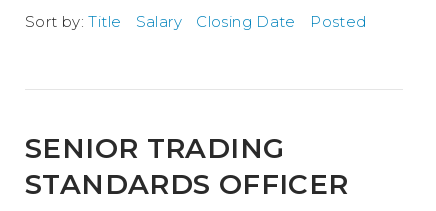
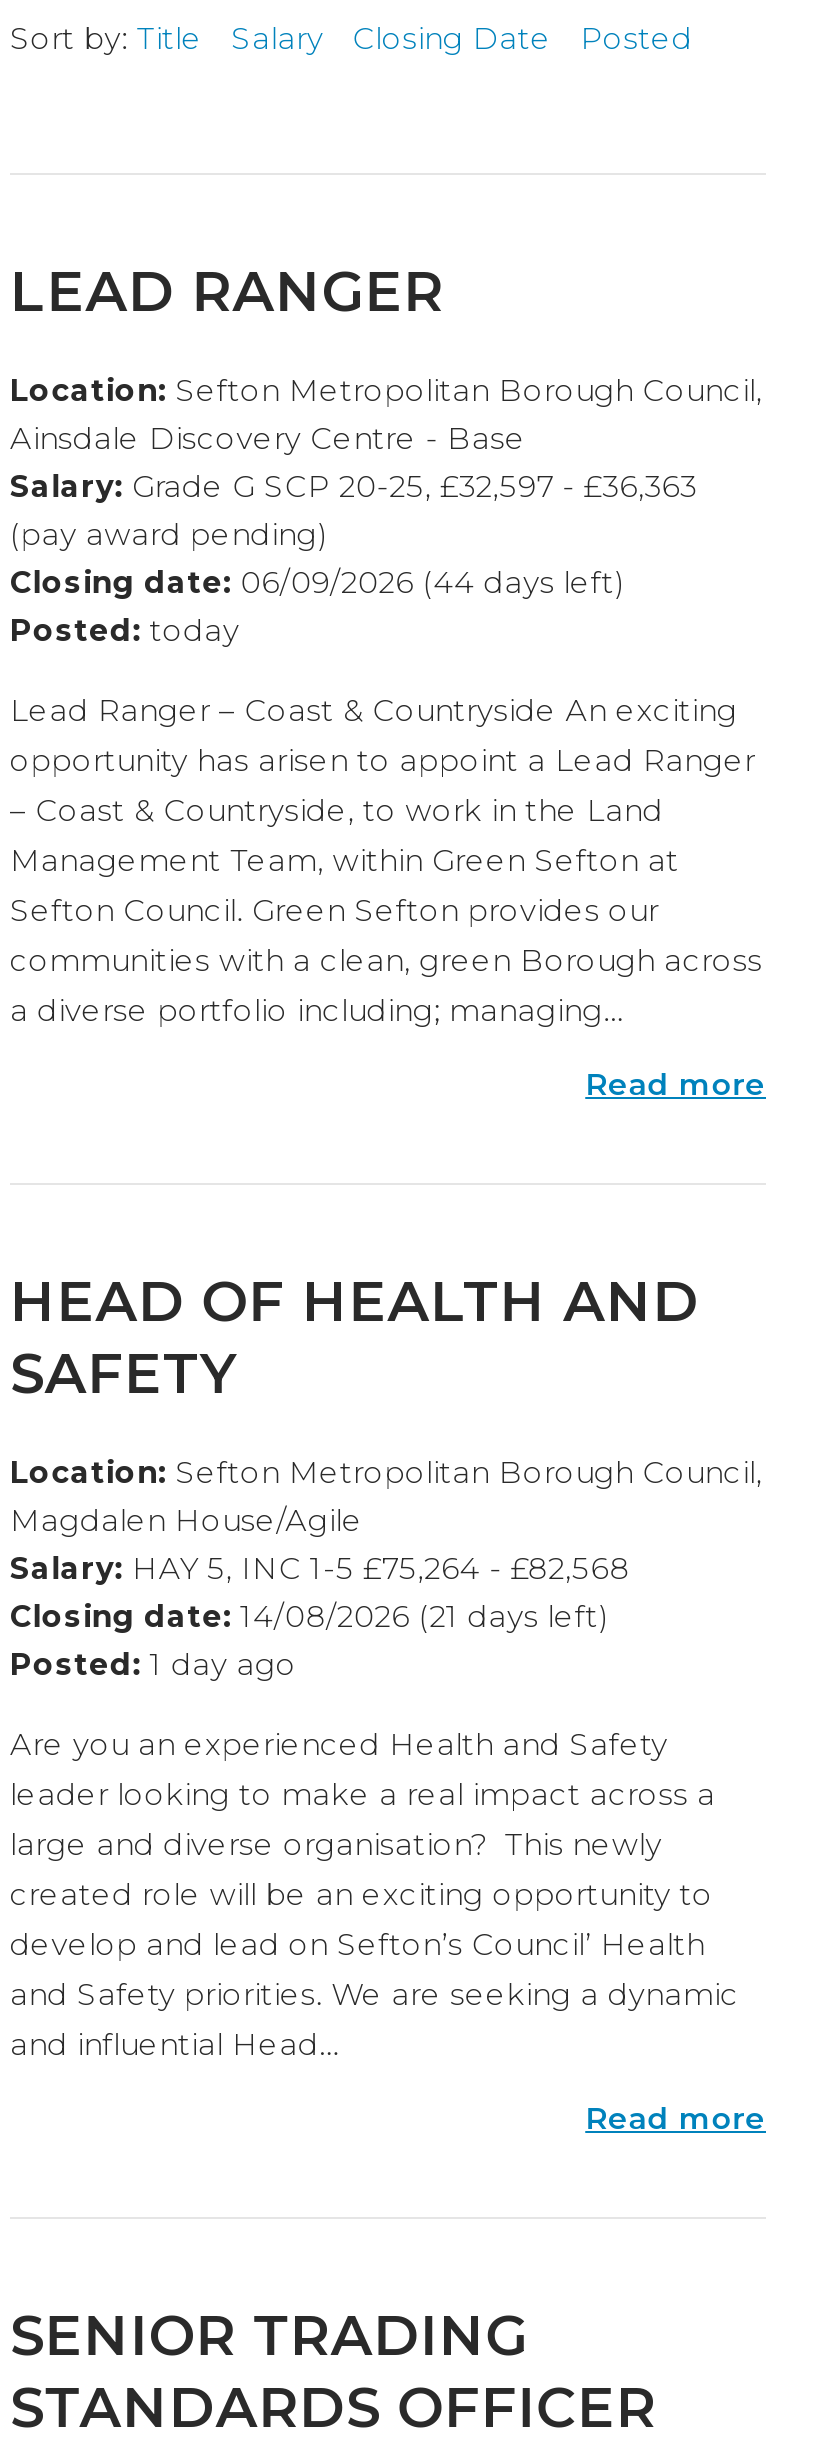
+ LEAD RANGER
+ Location: Sefton Metropolitan Borough Council,
+ Ainsdale Discovery Centre - Base
+ Salary: Grade G SCP 20-25, £32,597 - £36,363
+ (pay award pending)
+ Closing date: 06/09/2026 (44 days left)
+ Posted: today
+ Lead Ranger – Coast & Countryside An exciting
+ opportunity has arisen to appoint a Lead Ranger
+ – Coast & Countryside, to work in the Land
+ Management Team, within Green Sefton at
+ Sefton Council. Green Sefton provides our
+ communities with a clean, green Borough across
+ a diverse portfolio including; managing...
+ Read more
+ HEAD OF HEALTH AND
+ SAFETY
+ Location: Sefton Metropolitan Borough Council,
+ Magdalen House/Agile
+ Salary: HAY 5, INC 1-5 £75,264 - £82,568
+ Closing date: 14/08/2026 (21 days left)
+ Posted: 1 day ago
+ Are you an experienced Health and Safety
+ leader looking to make a real impact across a
+ large and diverse organisation? This newly
+ created role will be an exciting opportunity to
+ develop and lead on Sefton’s Council’ Health
+ and Safety priorities. We are seeking a dynamic
+ and influential Head...
+ Read more
